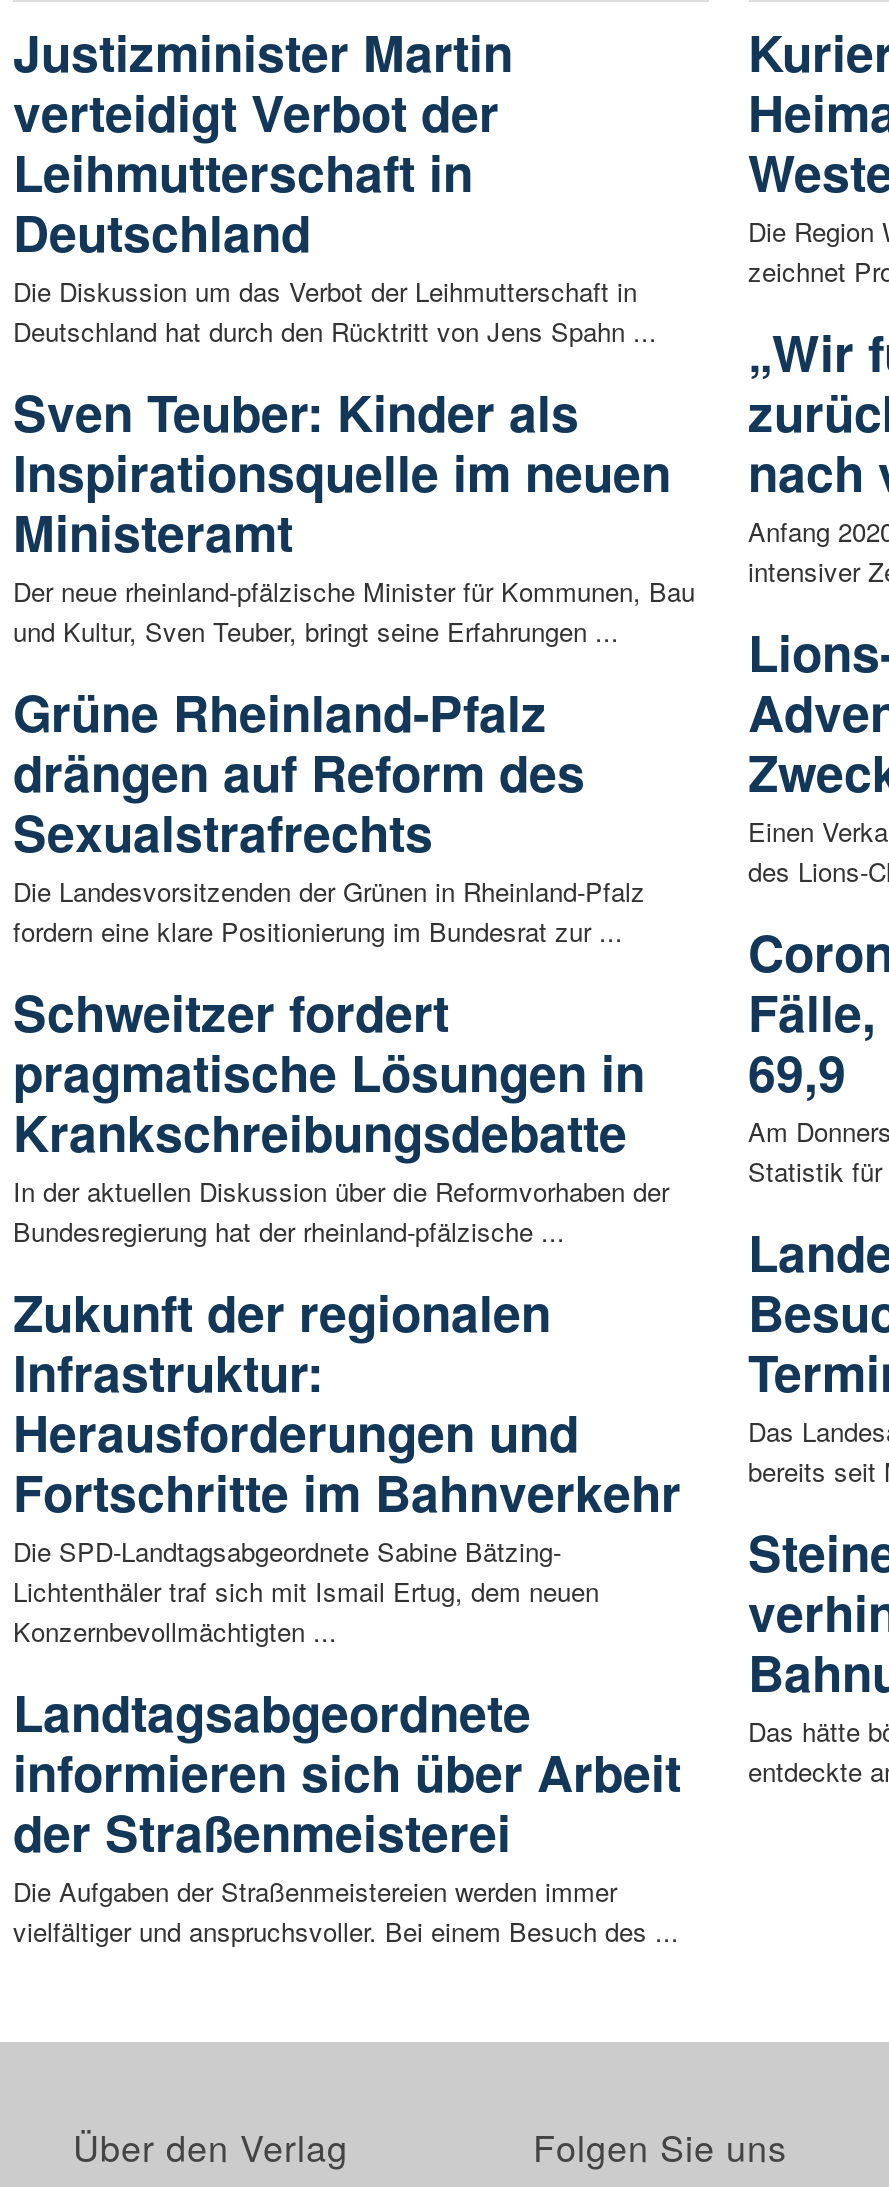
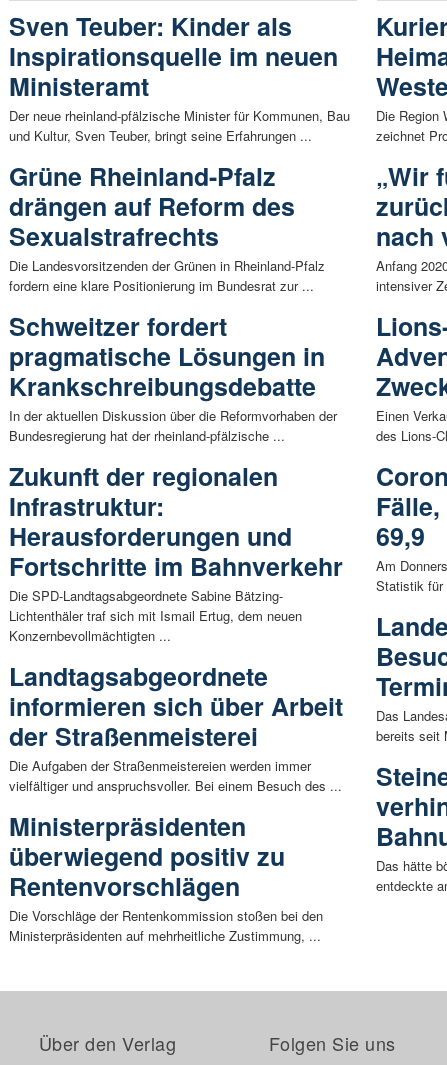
- Justizminister Martin
- verteidigt Verbot der
- Leihmutterschaft in
- Deutschland
- Die Diskussion um das Verbot der Leihmutterschaft in
- Deutschland hat durch den Rücktritt von Jens Spahn ...

moved up: Sven Teuber: Kinder als | Inspirationsquelle im neuen | Ministeramt | ... | Die Aufgaben der Straßenmeistereien werden immer | vielfältiger und anspruchsvoller. Bei einem Besuch des ...

+ Ministerpräsidenten
+ überwiegend positiv zu
+ Rentenvorschlägen
+ Die Vorschläge der Rentenkommission stoßen bei den
+ Ministerpräsidenten auf mehrheitliche Zustimmung, ...
